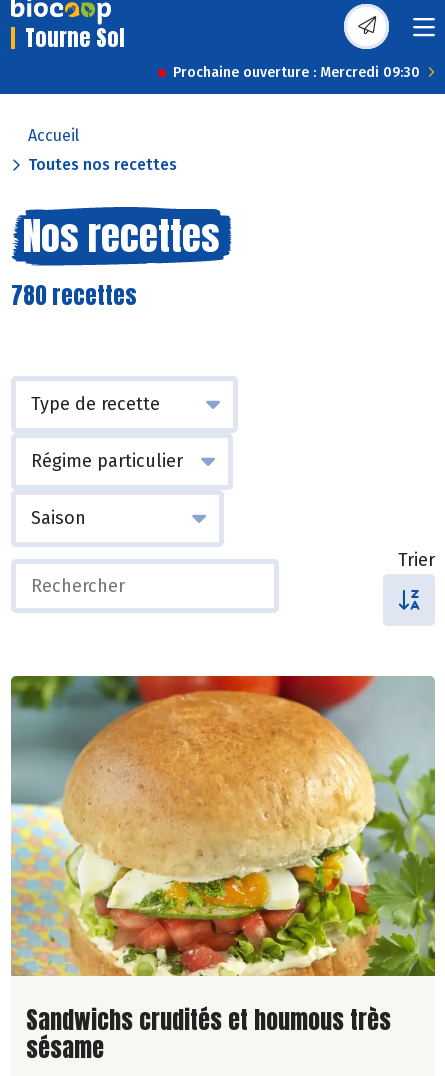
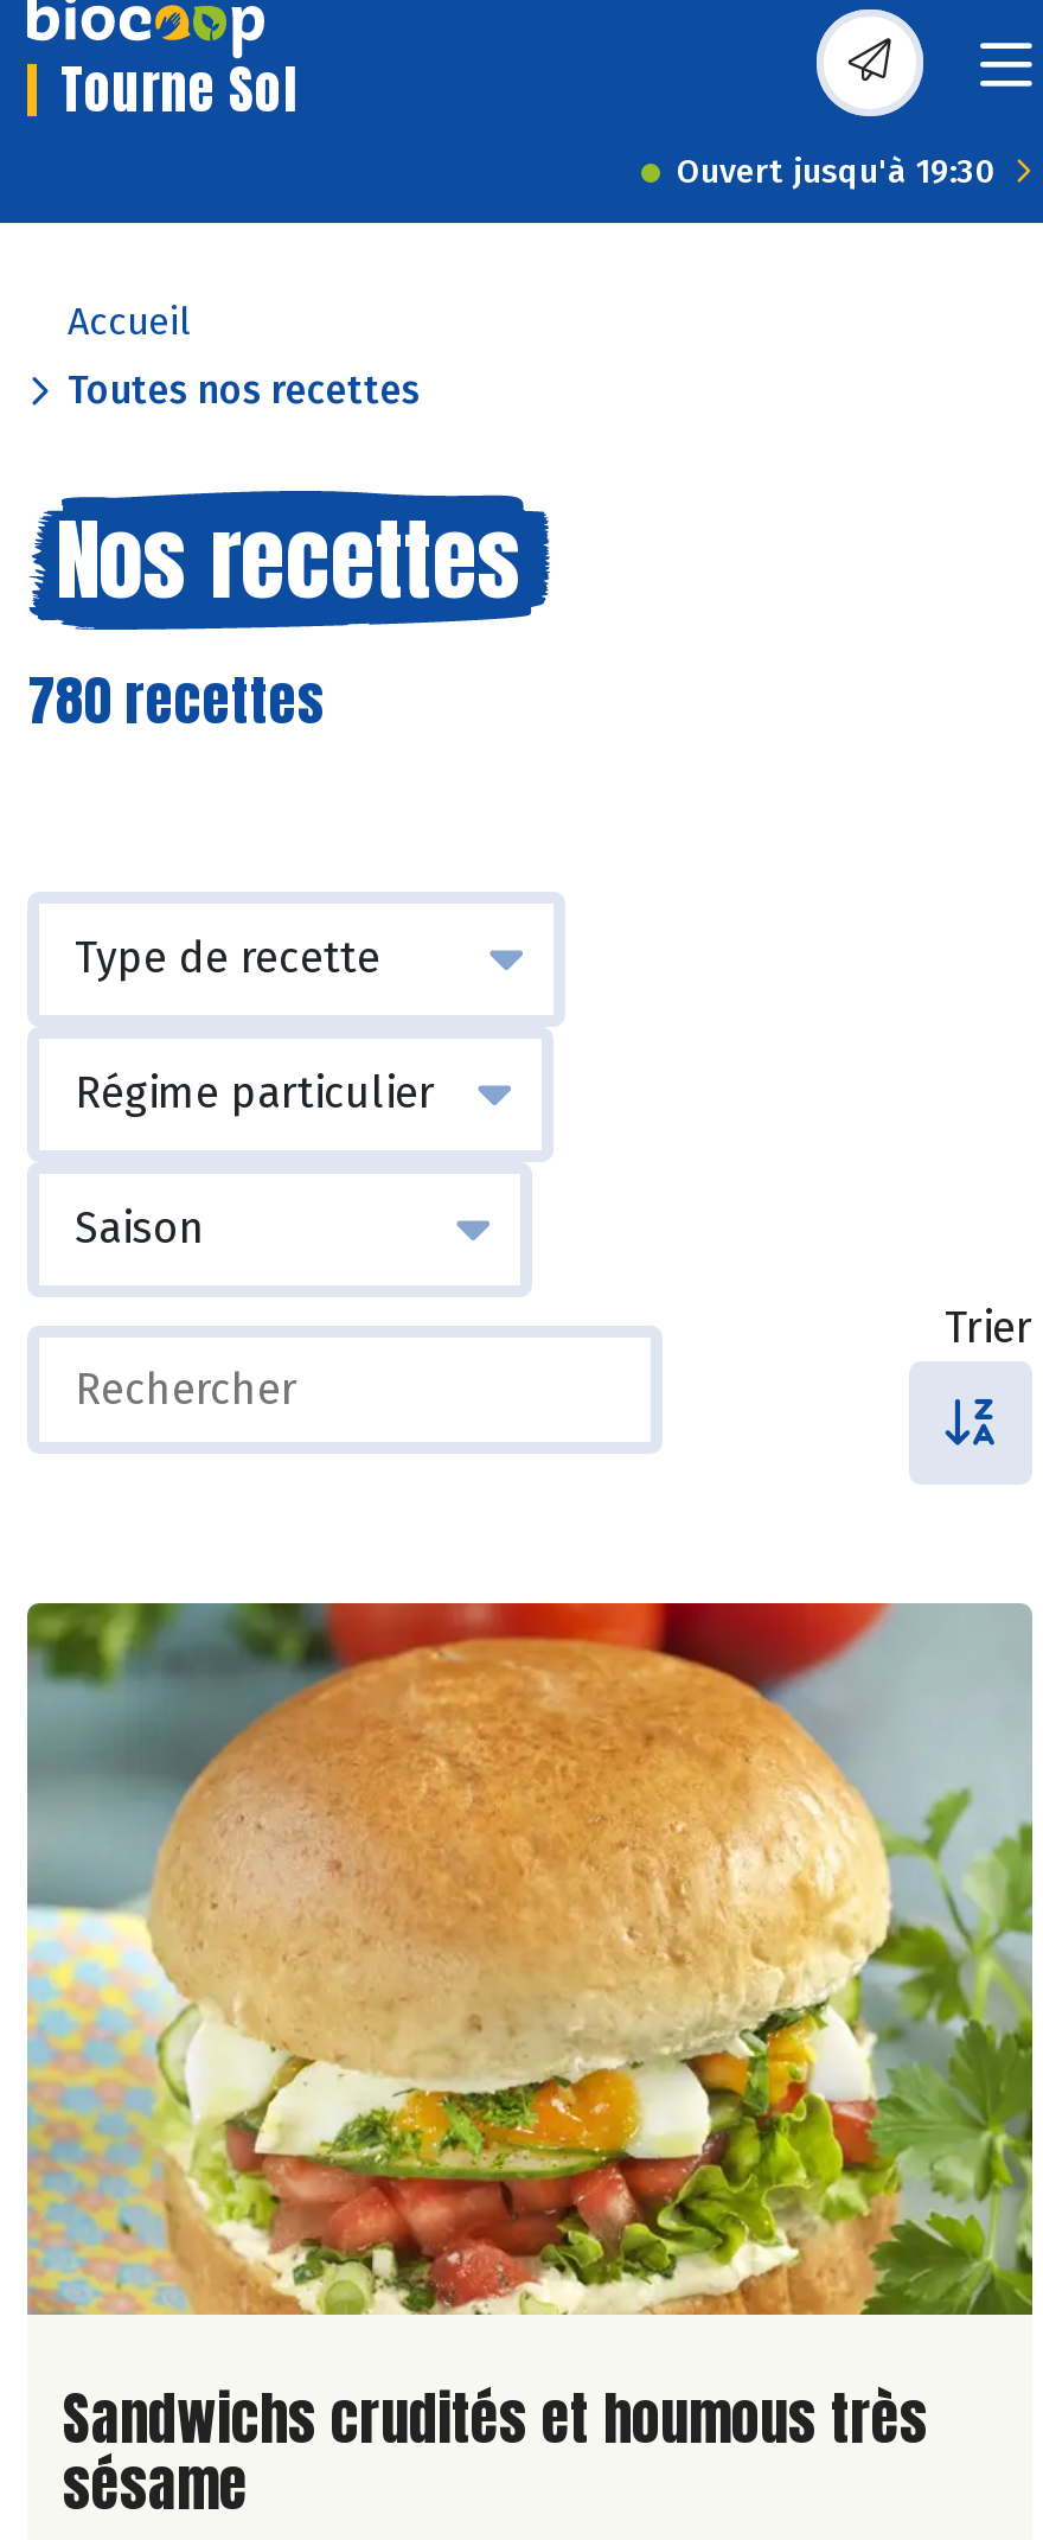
- Prochaine ouverture : Mercredi 09:30
+ Ouvert jusqu'à 19:30
